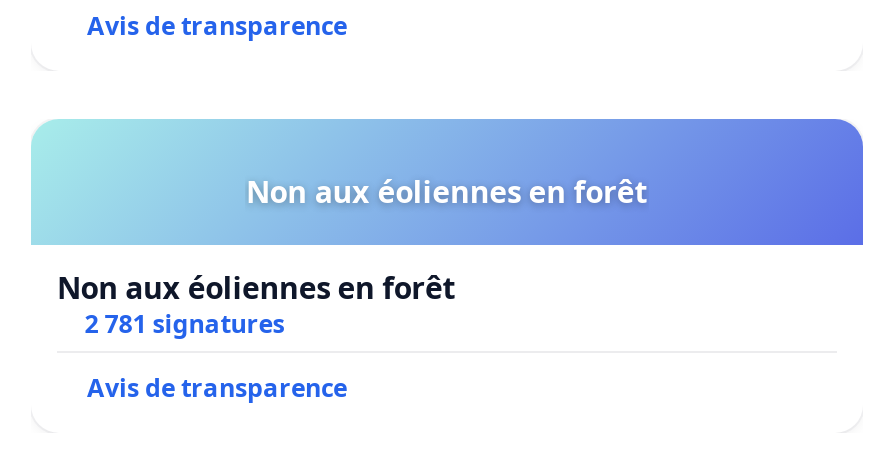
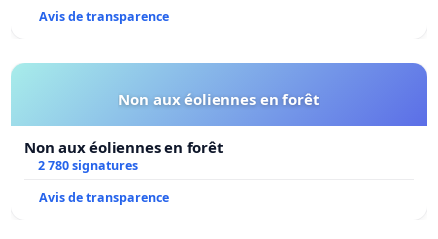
- 2 781 signatures
+ 2 780 signatures
